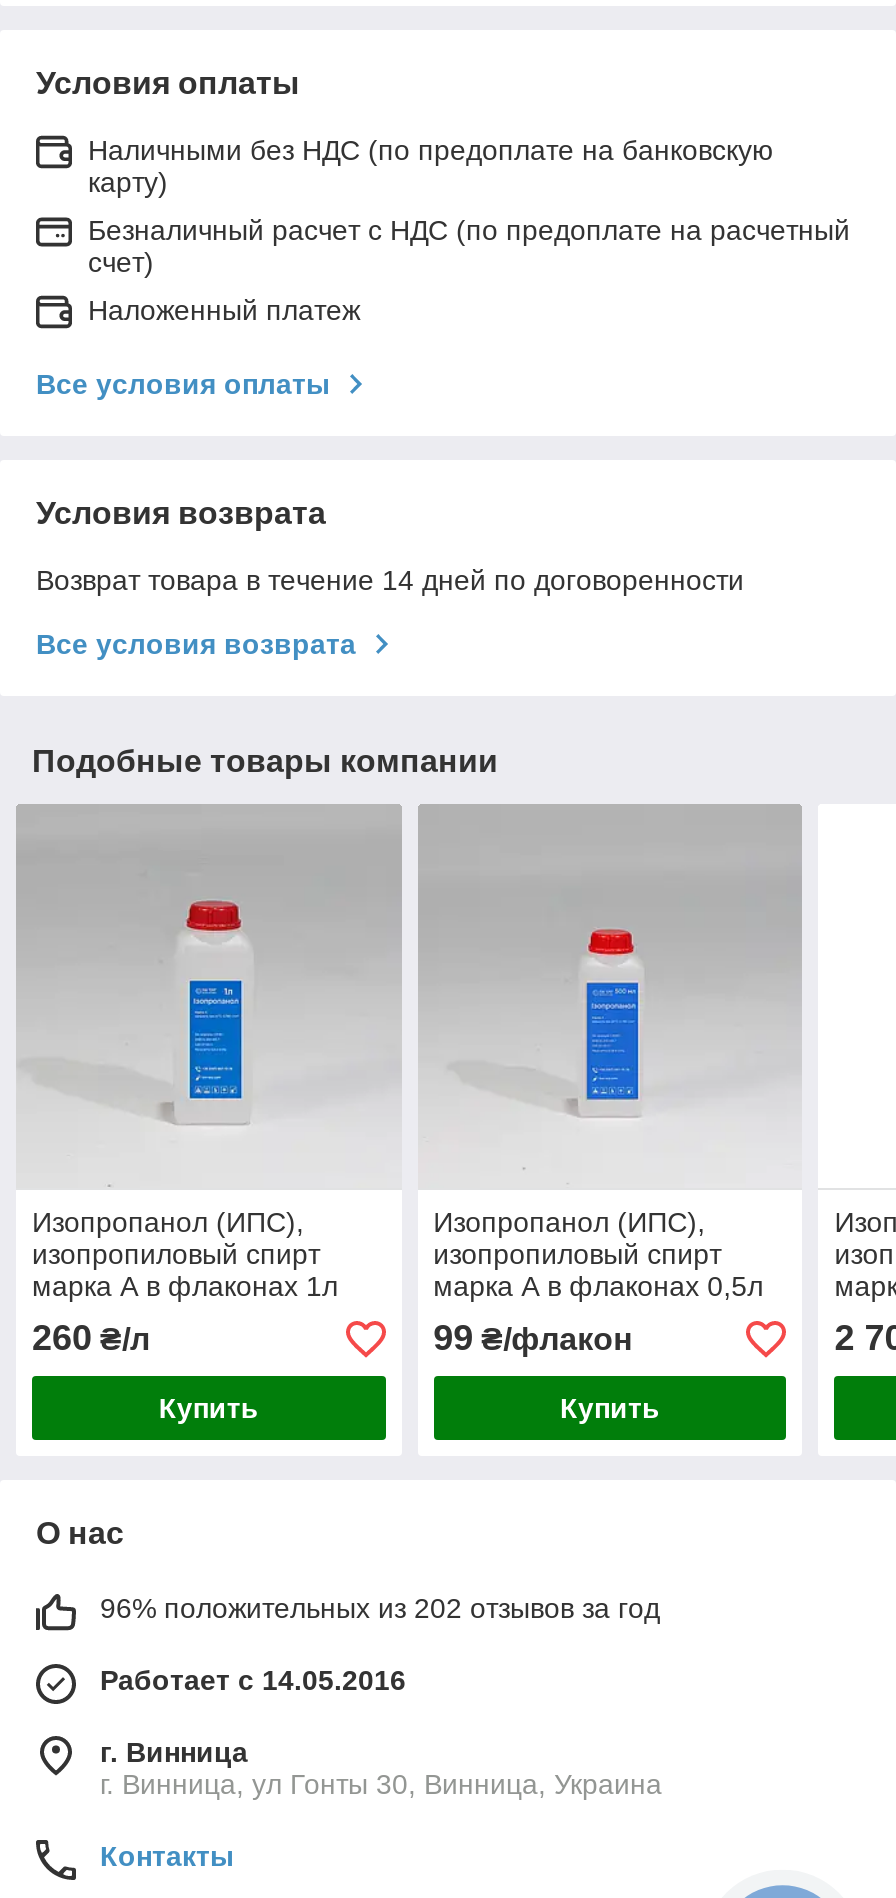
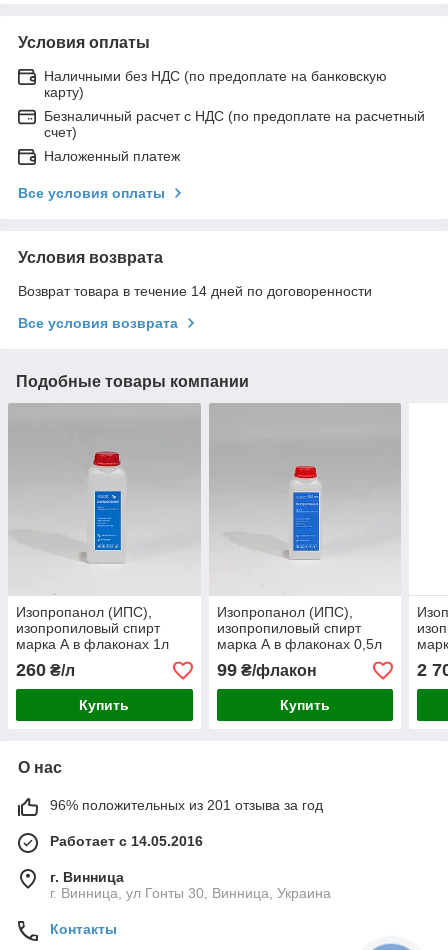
- 96% положительных из 202 отзывов за год
+ 96% положительных из 201 отзыва за год
